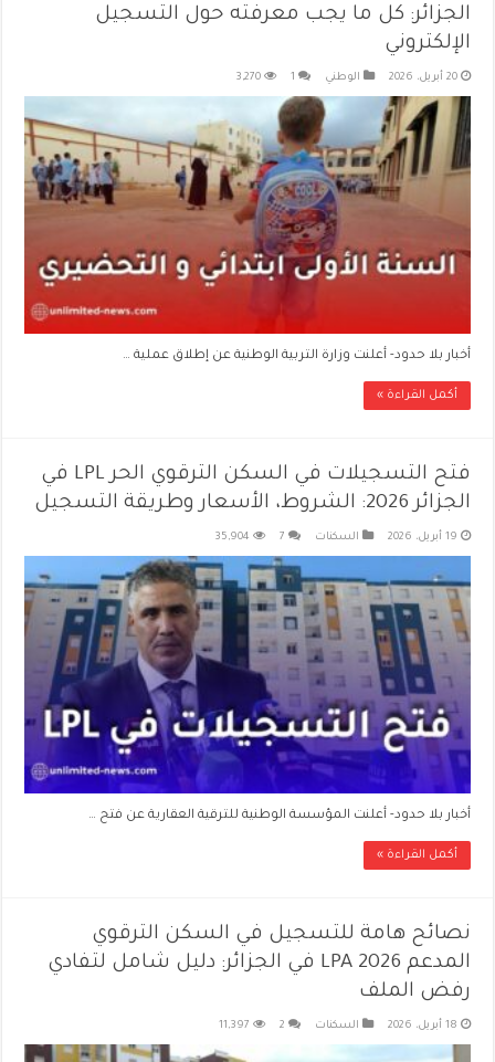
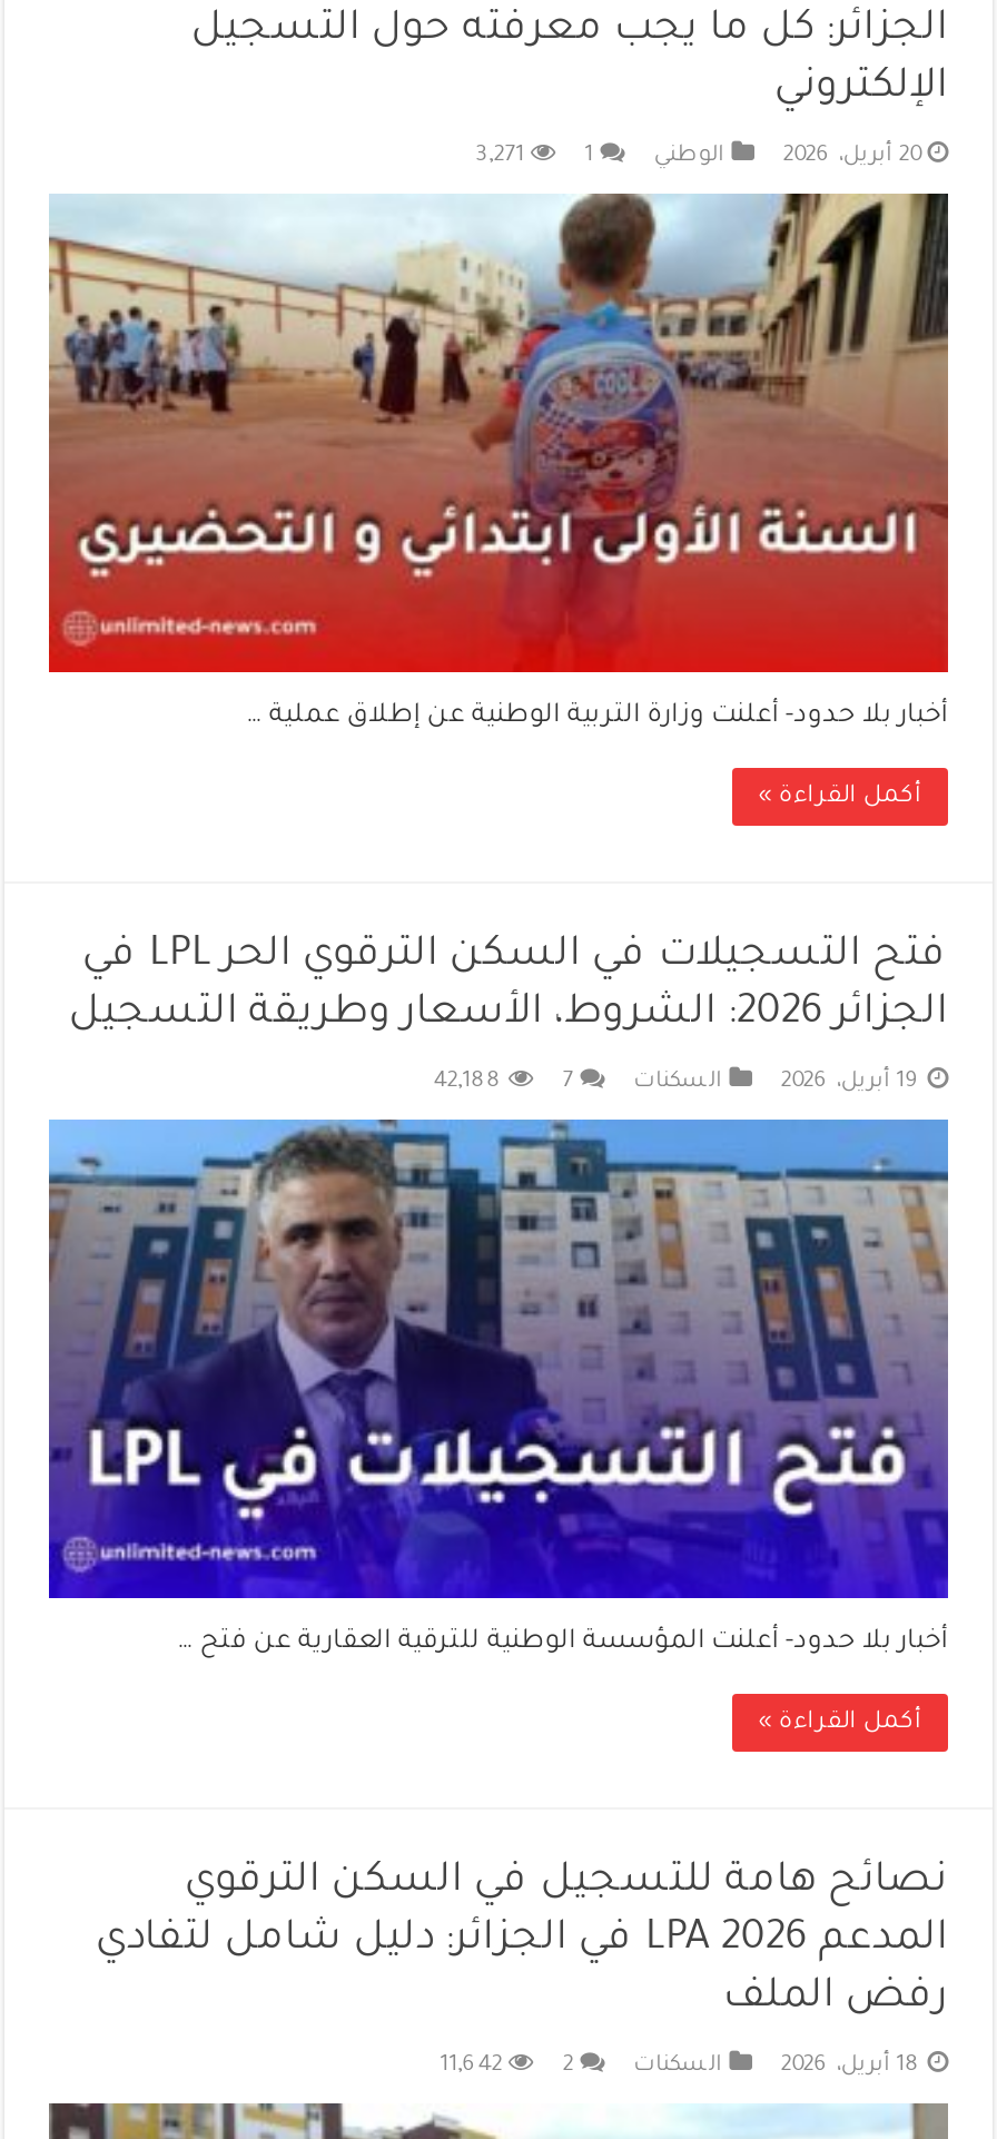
- 3,270
+ 3,271

- 35,904
+ 42,188

- 11,397
+ 11,642
